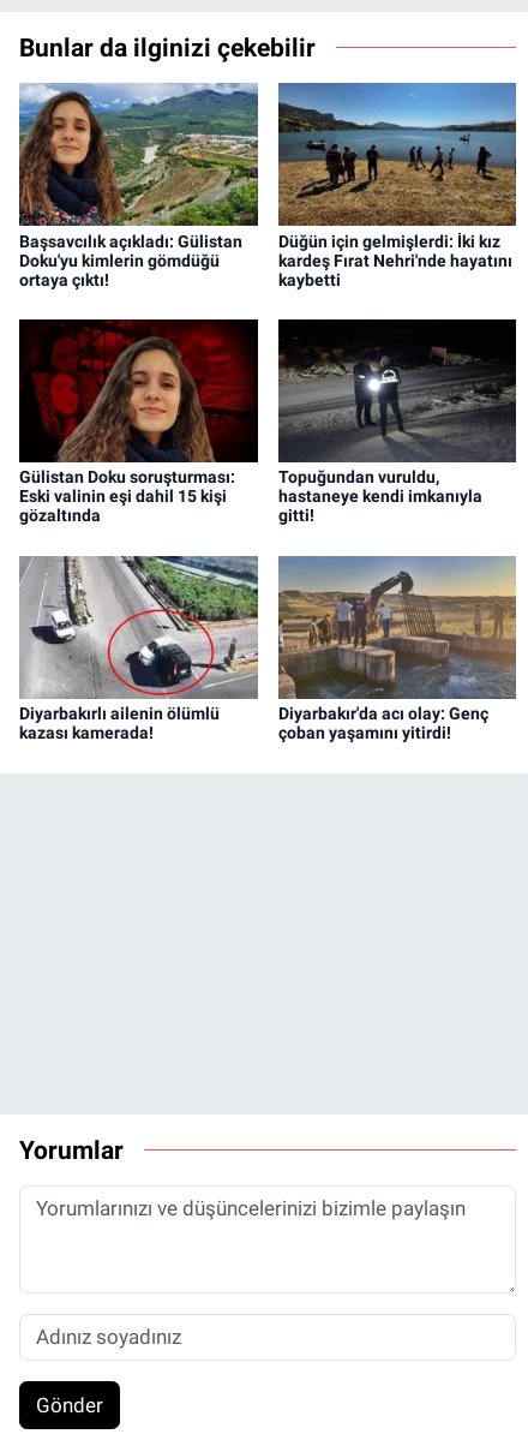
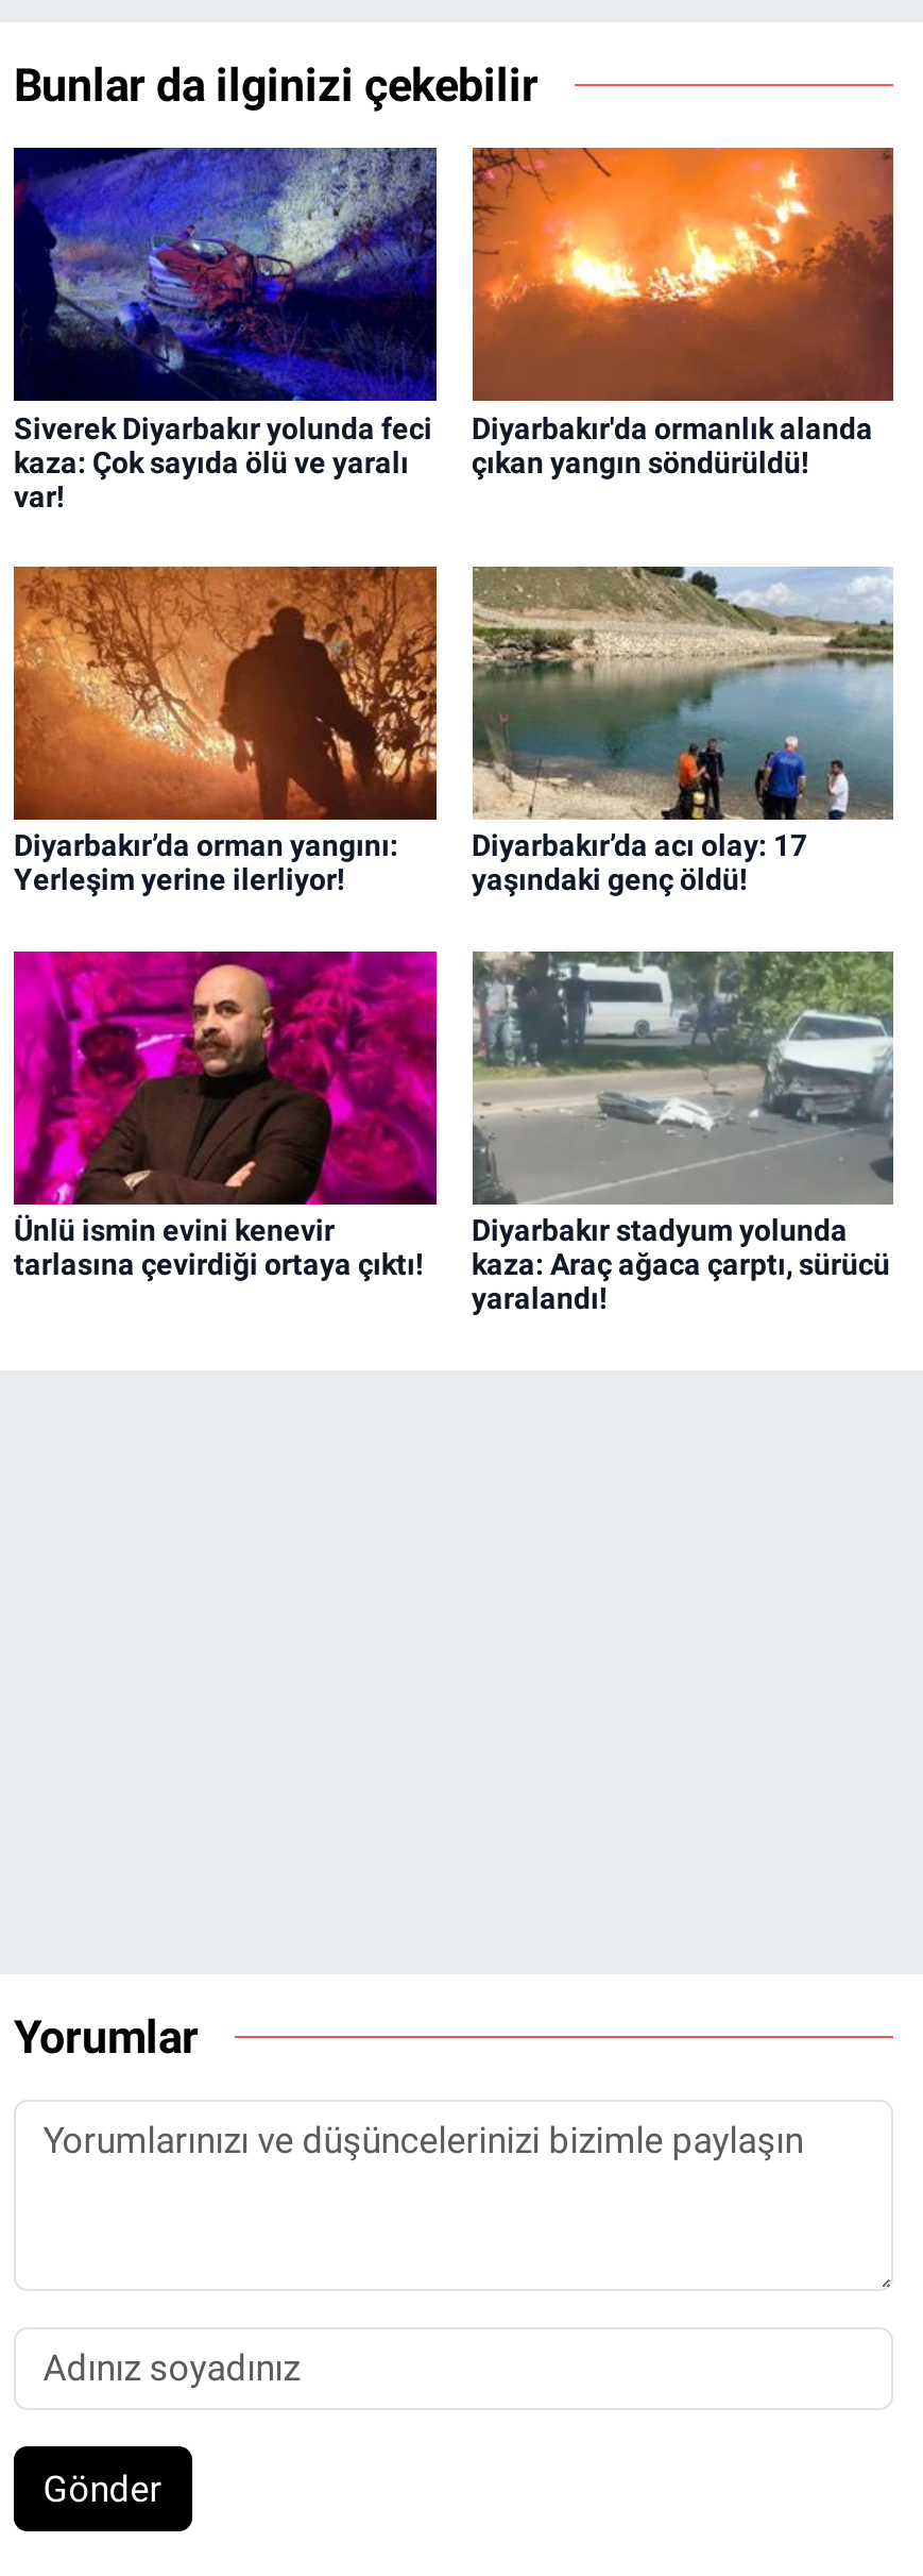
- [image]
- Başsavcılık açıkladı: Gülistan
- Doku'yu kimlerin gömdüğü
- ortaya çıktı!
+ [image]
+ Siverek Diyarbakır yolunda feci
+ kaza: Çok sayıda ölü ve yaralı
+ var!

- [image]
- Düğün için gelmişlerdi: İki kız
- kardeş Fırat Nehri'nde hayatını
- kaybetti
+ [image]
+ Diyarbakır'da ormanlık alanda
+ çıkan yangın söndürüldü!

- [image]
- Gülistan Doku soruşturması:
- Eski valinin eşi dahil 15 kişi
- gözaltında
+ [image]
+ Diyarbakır’da orman yangını:
+ Yerleşim yerine ilerliyor!

- [image]
- Topuğundan vuruldu,
- hastaneye kendi imkanıyla
- gitti!
+ [image]
+ Diyarbakır’da acı olay: 17
+ yaşındaki genç öldü!

- [image]
- Diyarbakırlı ailenin ölümlü
- kazası kamerada!
+ [image]
+ Ünlü ismin evini kenevir
+ tarlasına çevirdiği ortaya çıktı!

- [image]
- Diyarbakır'da acı olay: Genç
- çoban yaşamını yitirdi!
+ [image]
+ Diyarbakır stadyum yolunda
+ kaza: Araç ağaca çarptı, sürücü
+ yaralandı!
